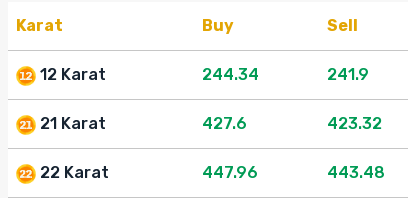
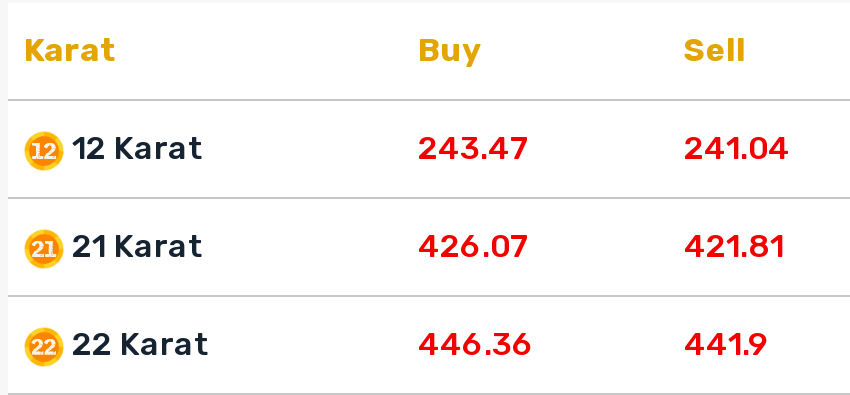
- 244.34
+ 243.47

- 241.9
+ 241.04

- 427.6
+ 426.07

- 423.32
+ 421.81

- 447.96
+ 446.36

- 443.48
+ 441.9
